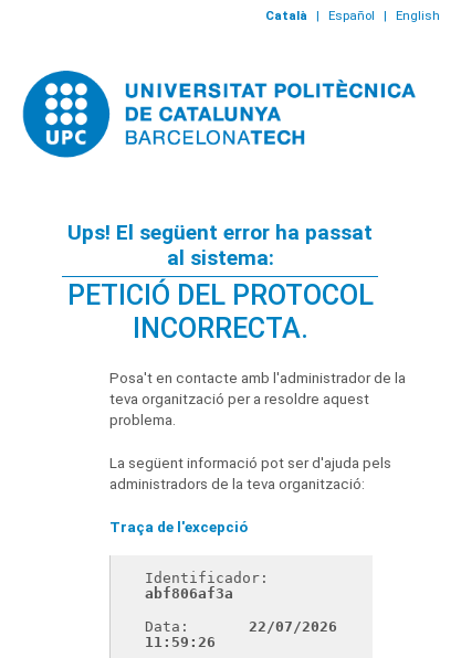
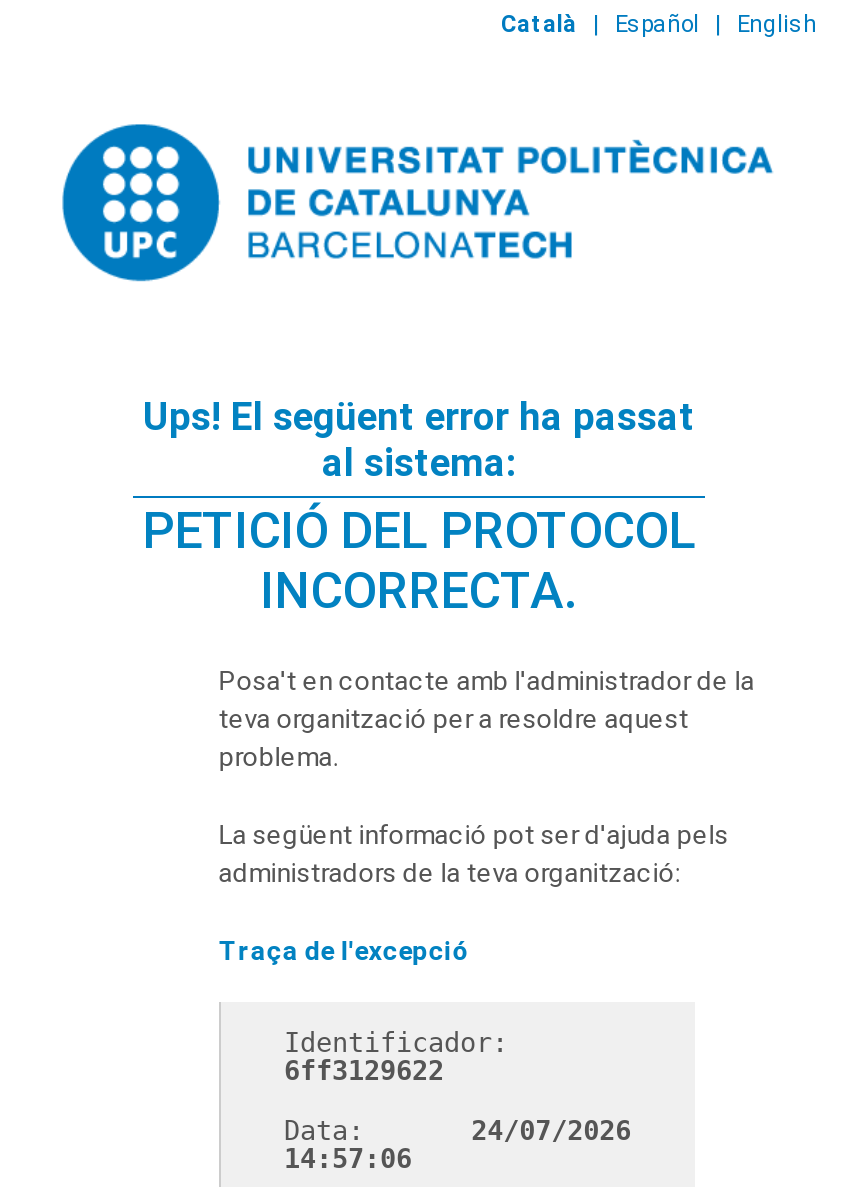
- abf806af3a
+ 6ff3129622

- Data: 22/07/2026
+ Data: 24/07/2026

- 11:59:26
+ 14:57:06
